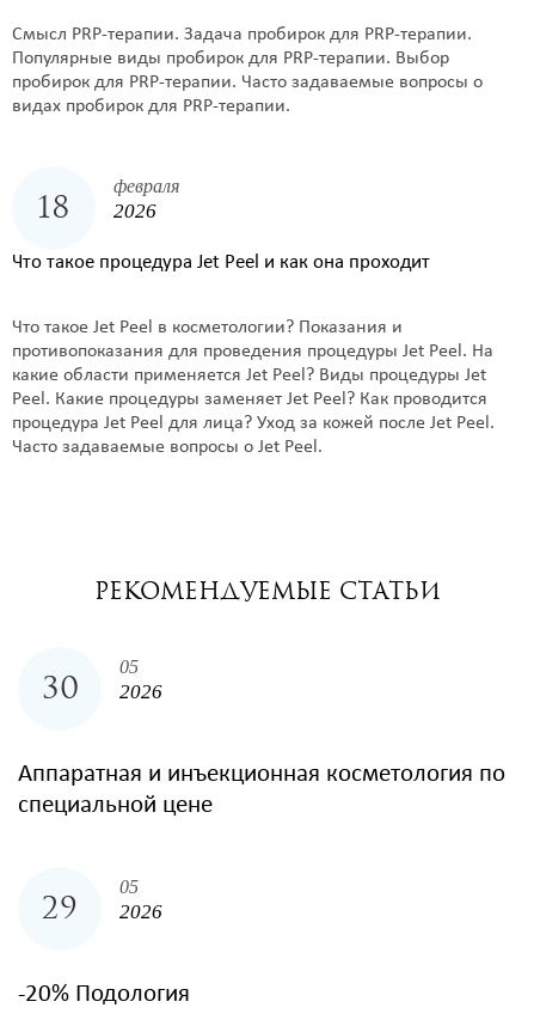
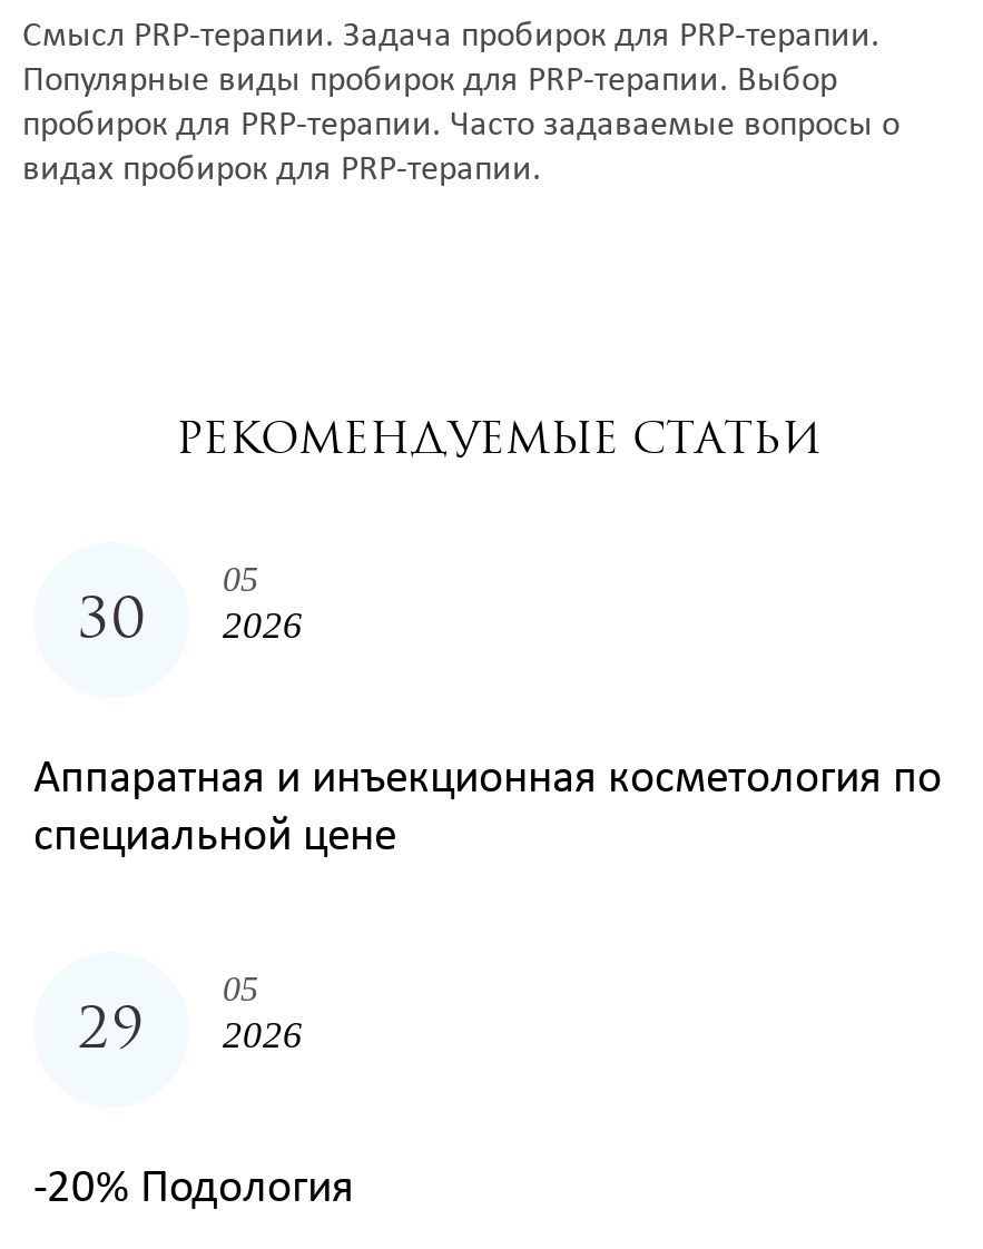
- февраля
- 2026
- Что такое процедура Jet Peel и как она проходит
- Что такое Jet Peel в косметологии? Показания и
- противопоказания для проведения процедуры Jet Peel. На
- какие области применяется Jet Peel? Виды процедуры Jet
- Peel. Какие процедуры заменяет Jet Peel? Как проводится
- процедура Jet Peel для лица? Уход за кожей после Jet Peel.
- Часто задаваемые вопросы о Jet Peel.

- 18
